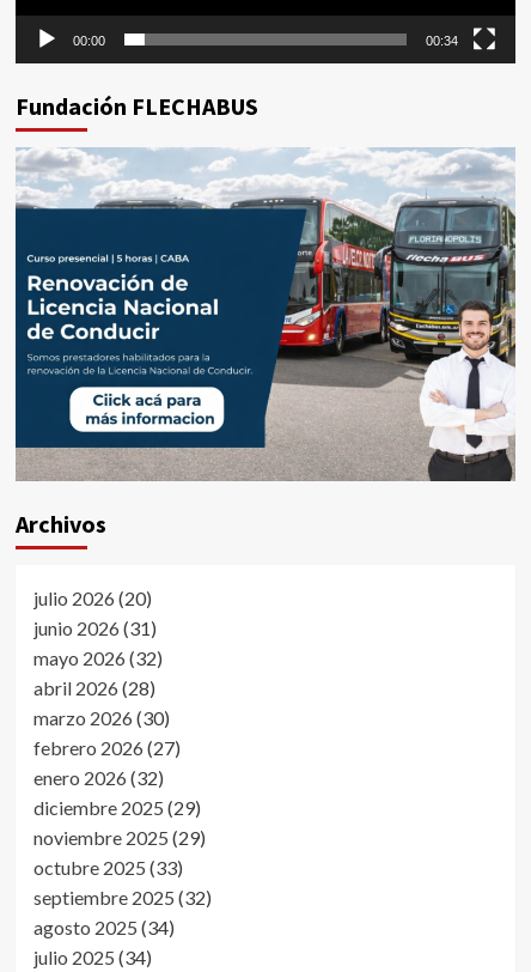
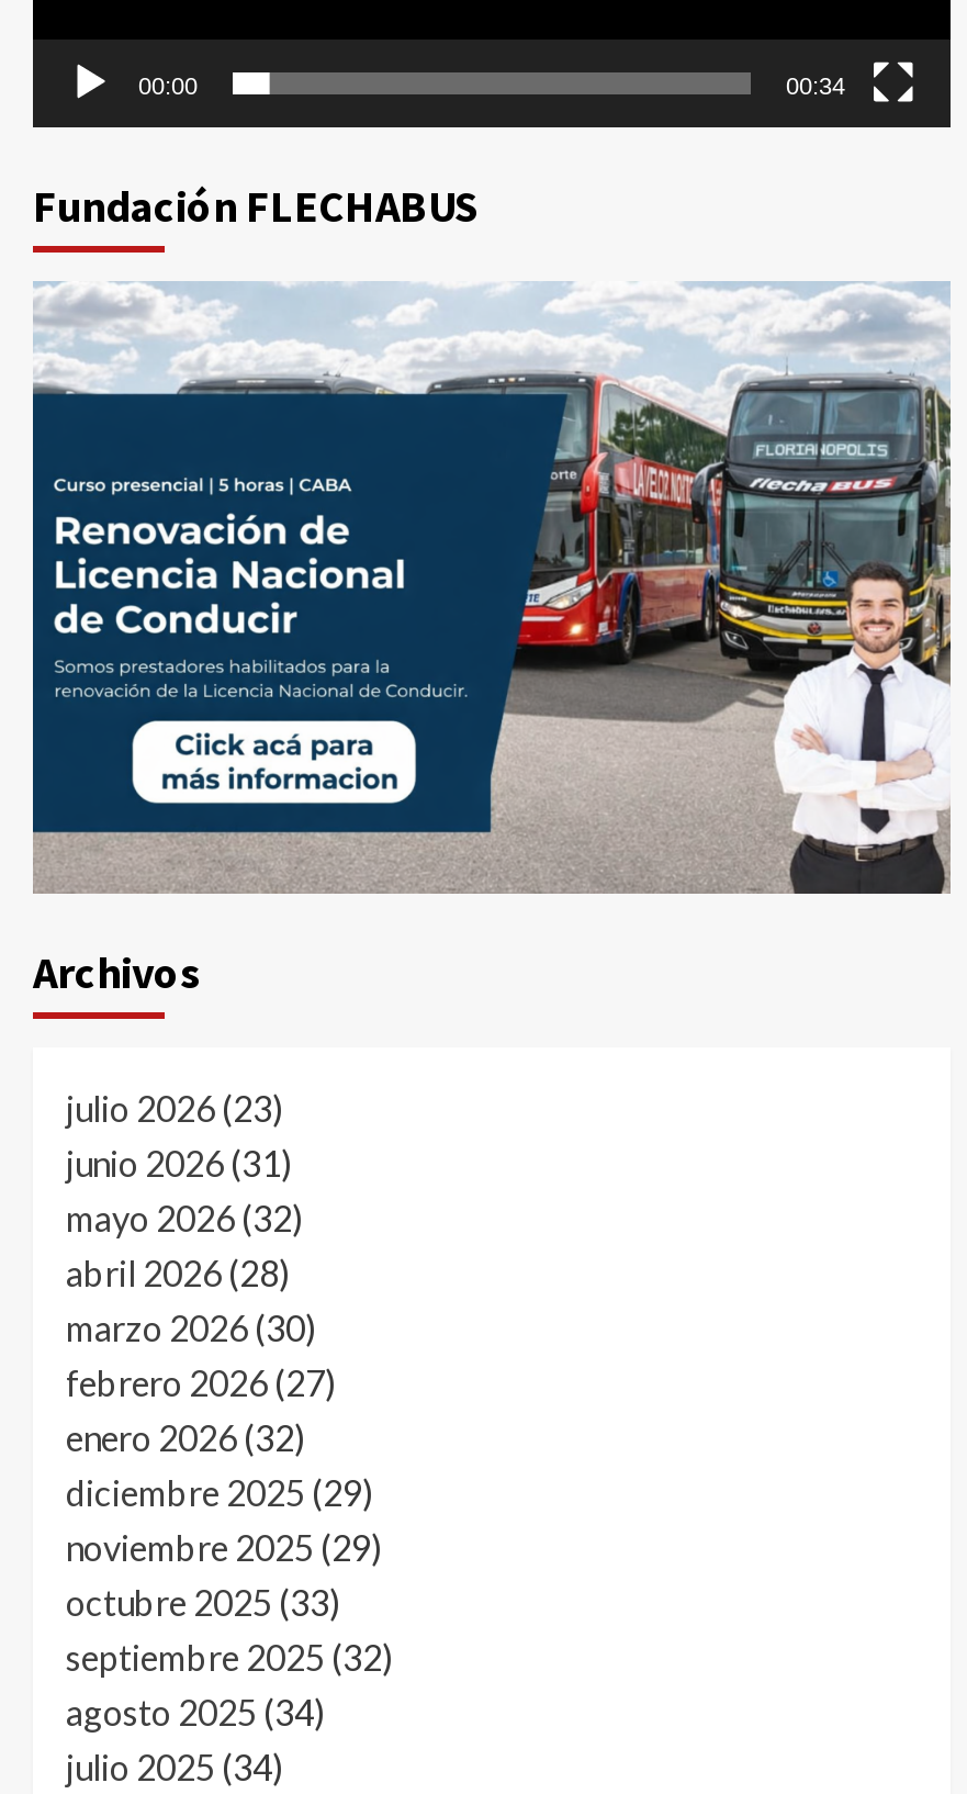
- julio 2026 (20)
+ julio 2026 (23)
